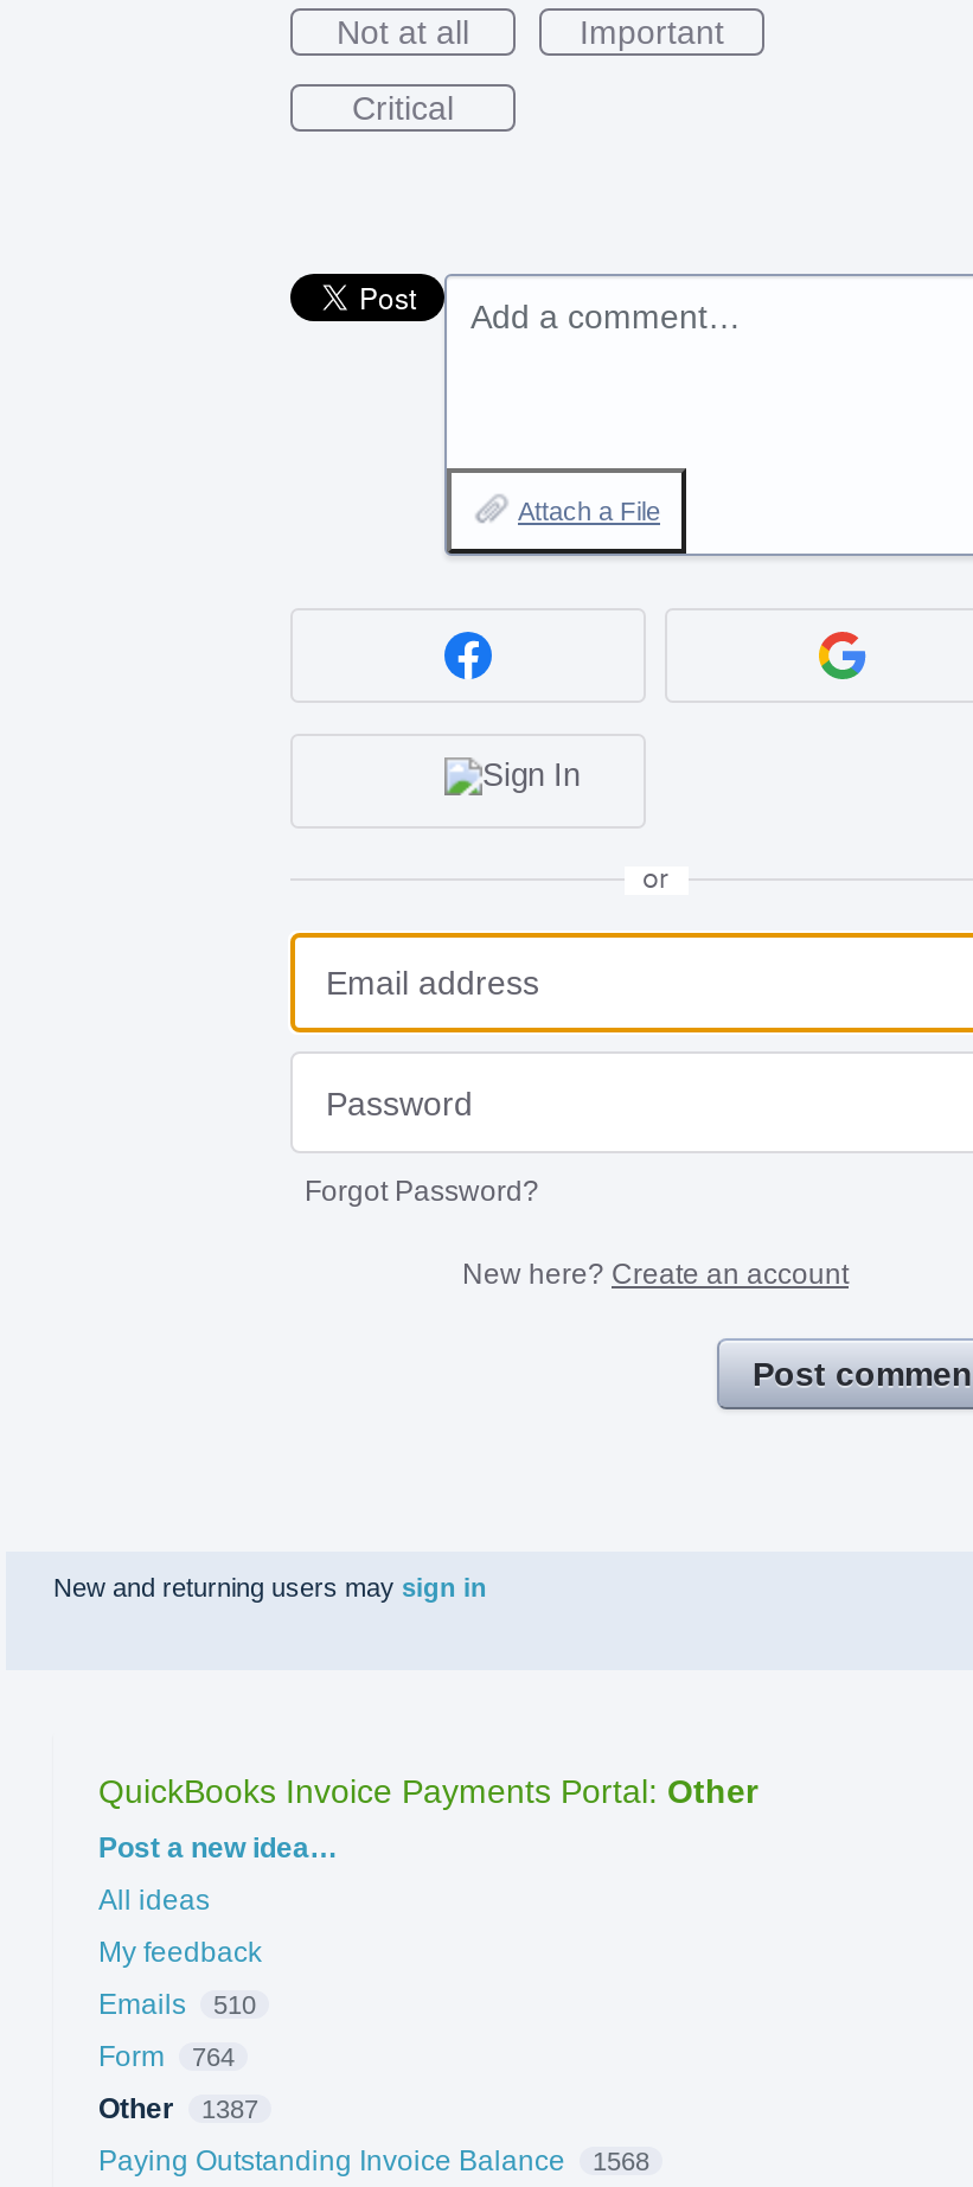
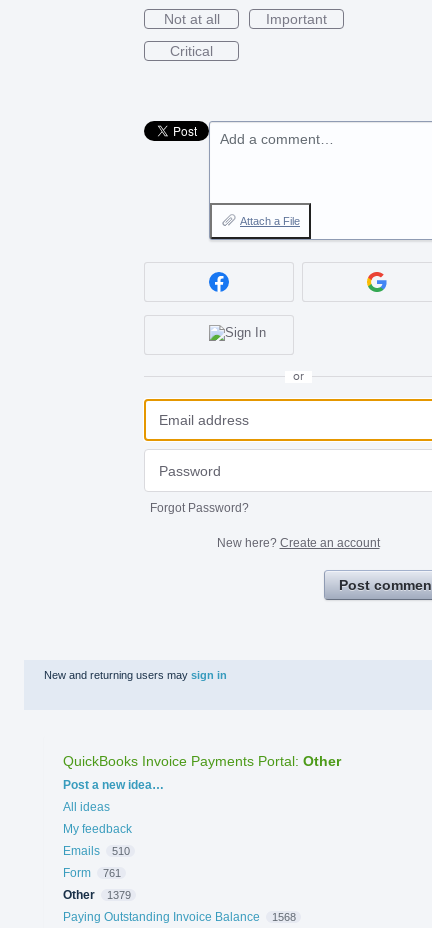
- Form 764
+ Form 761

- Other 1387
+ Other 1379
